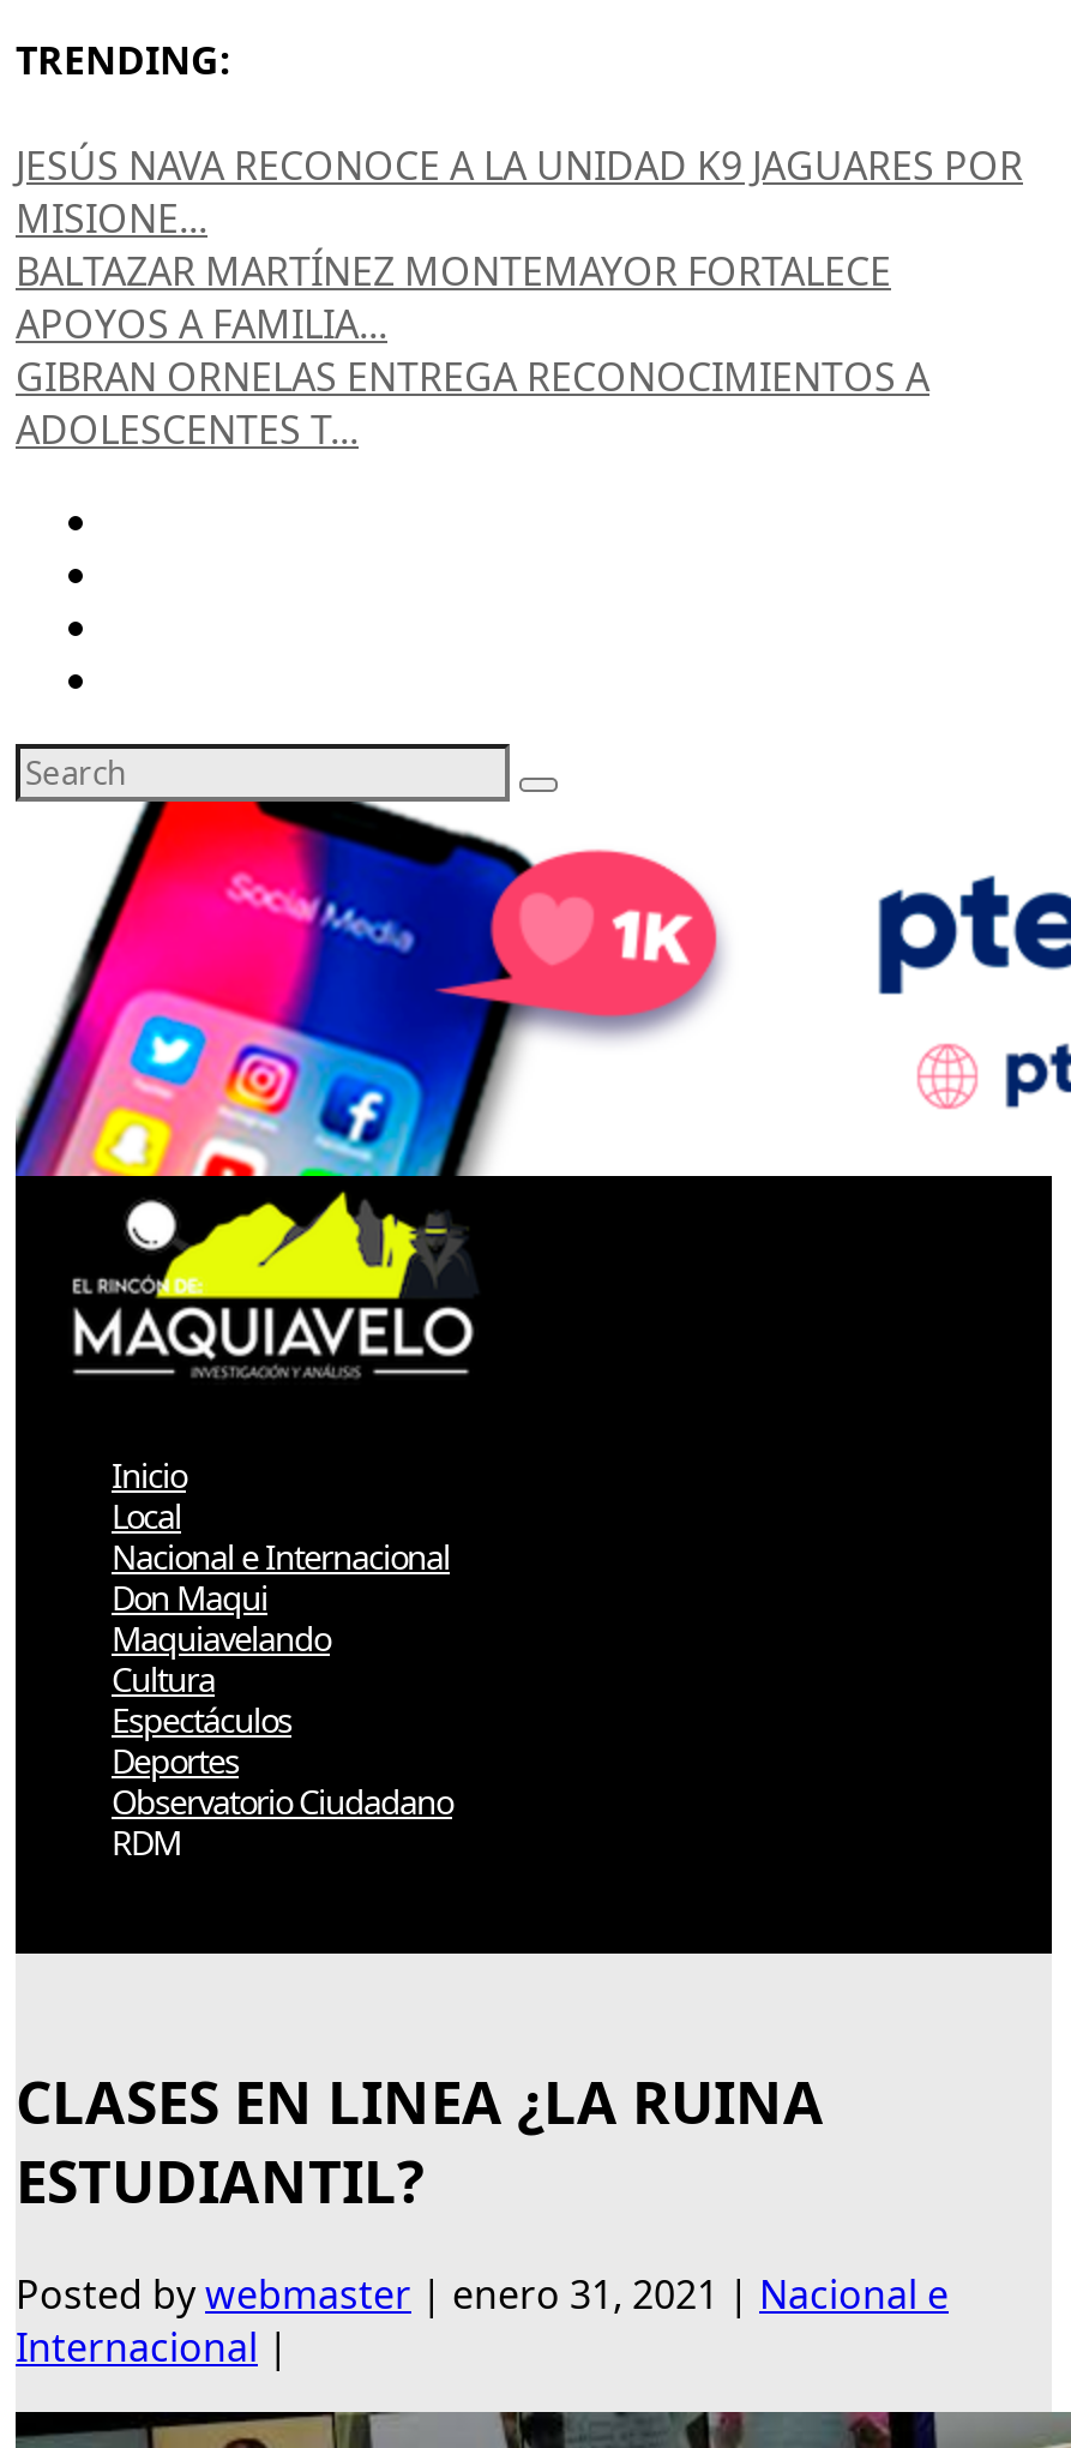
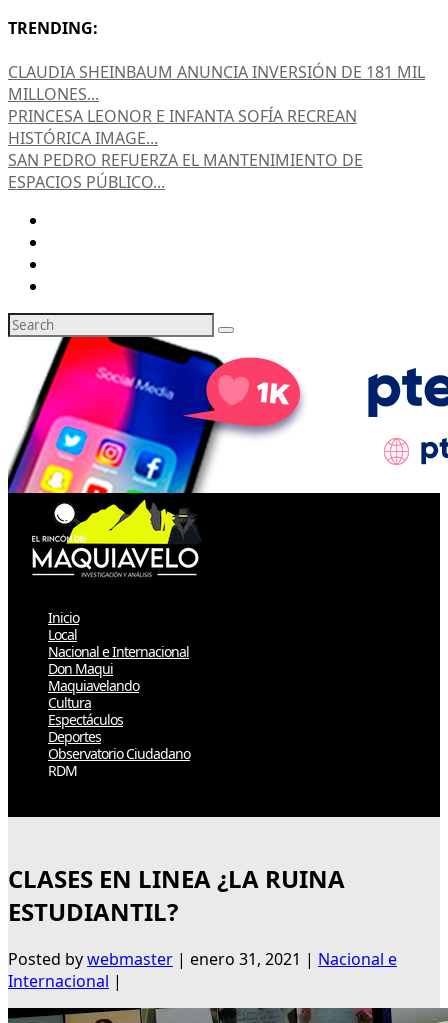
- JESÚS NAVA RECONOCE A LA UNIDAD K9 JAGUARES POR
- MISIONE...
- BALTAZAR MARTÍNEZ MONTEMAYOR FORTALECE
- APOYOS A FAMILIA...
- GIBRAN ORNELAS ENTREGA RECONOCIMIENTOS A
- ADOLESCENTES T...
+ CLAUDIA SHEINBAUM ANUNCIA INVERSIÓN DE 181 MIL
+ MILLONES...
+ PRINCESA LEONOR E INFANTA SOFÍA RECREAN
+ HISTÓRICA IMAGE...
+ SAN PEDRO REFUERZA EL MANTENIMIENTO DE
+ ESPACIOS PÚBLICO...
